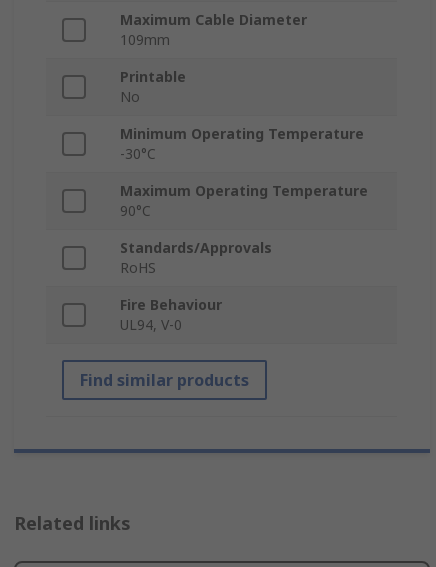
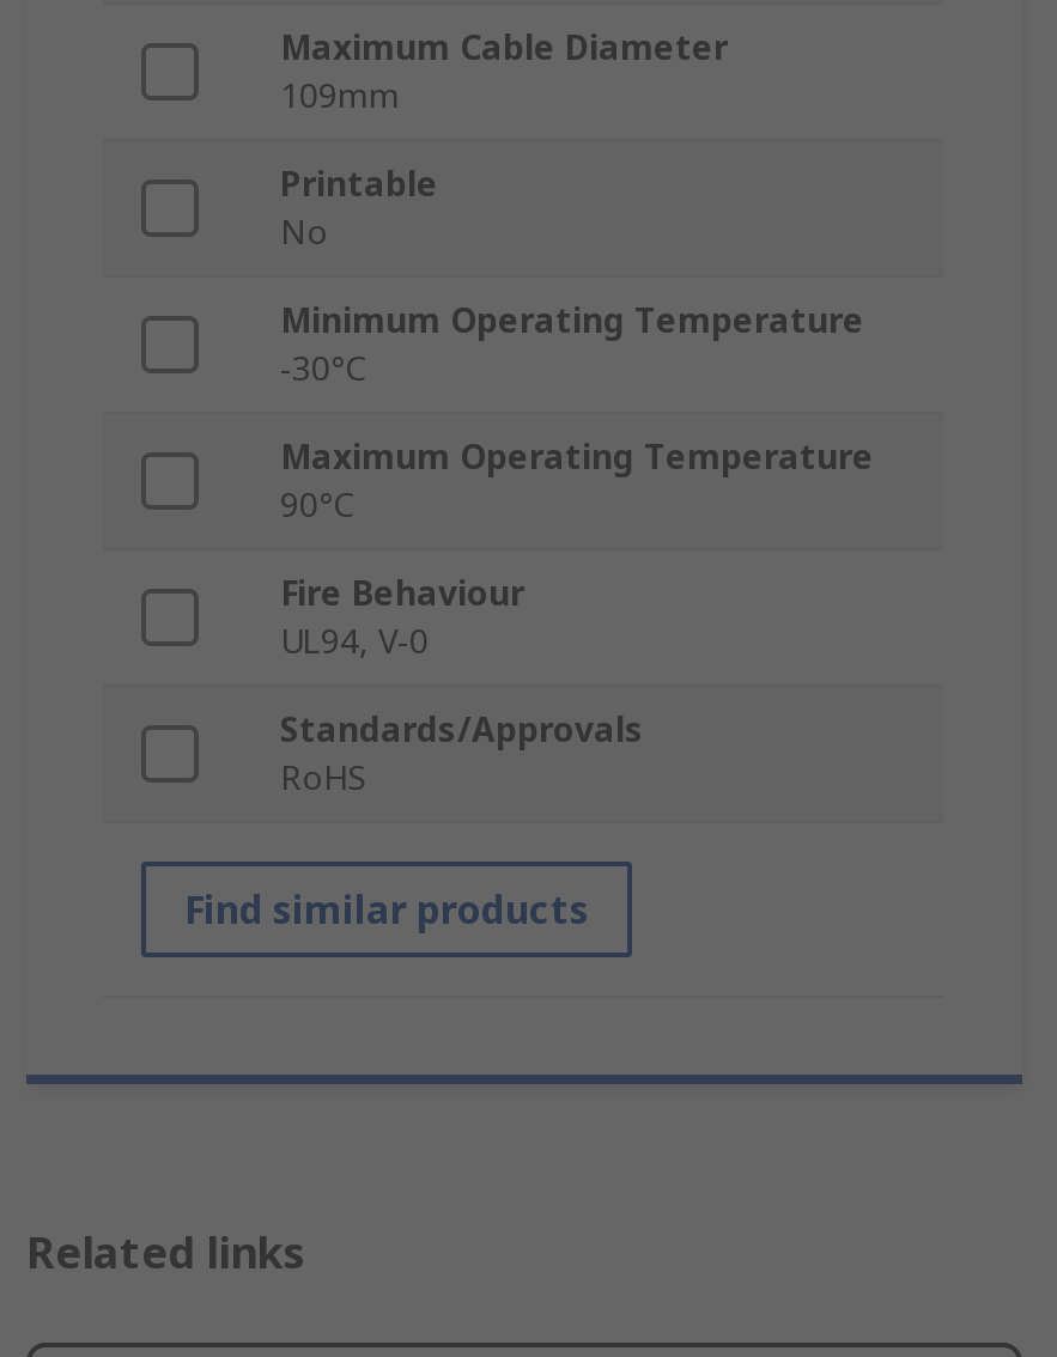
moved down: Standards/Approvals | RoHS

moved up: Fire Behaviour | UL94, V-0
